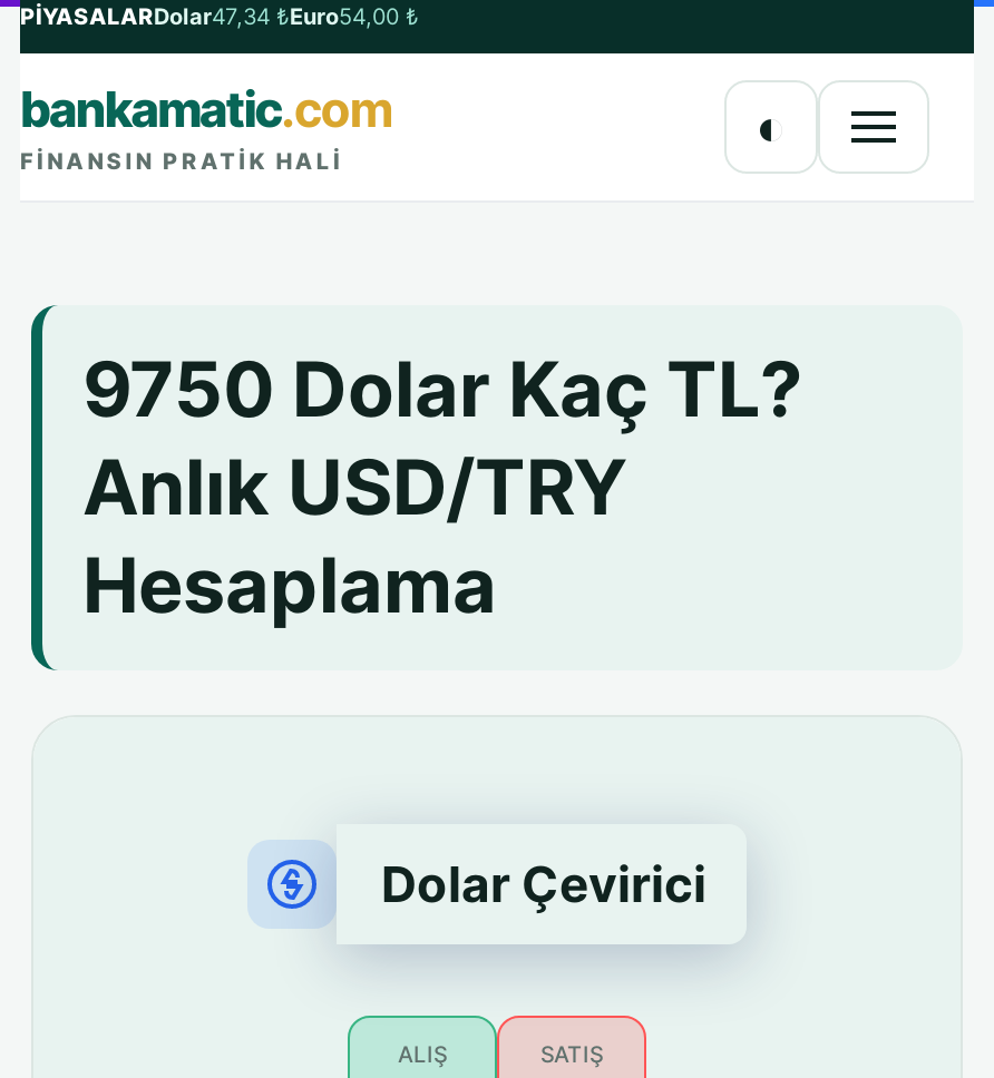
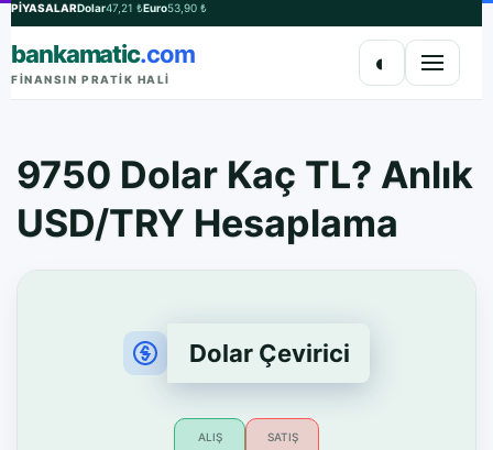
- PIYASALARDolar47,34 ₺Euro54,00 ₺
+ PIYASALARDolar47,21 ₺Euro53,90 ₺
